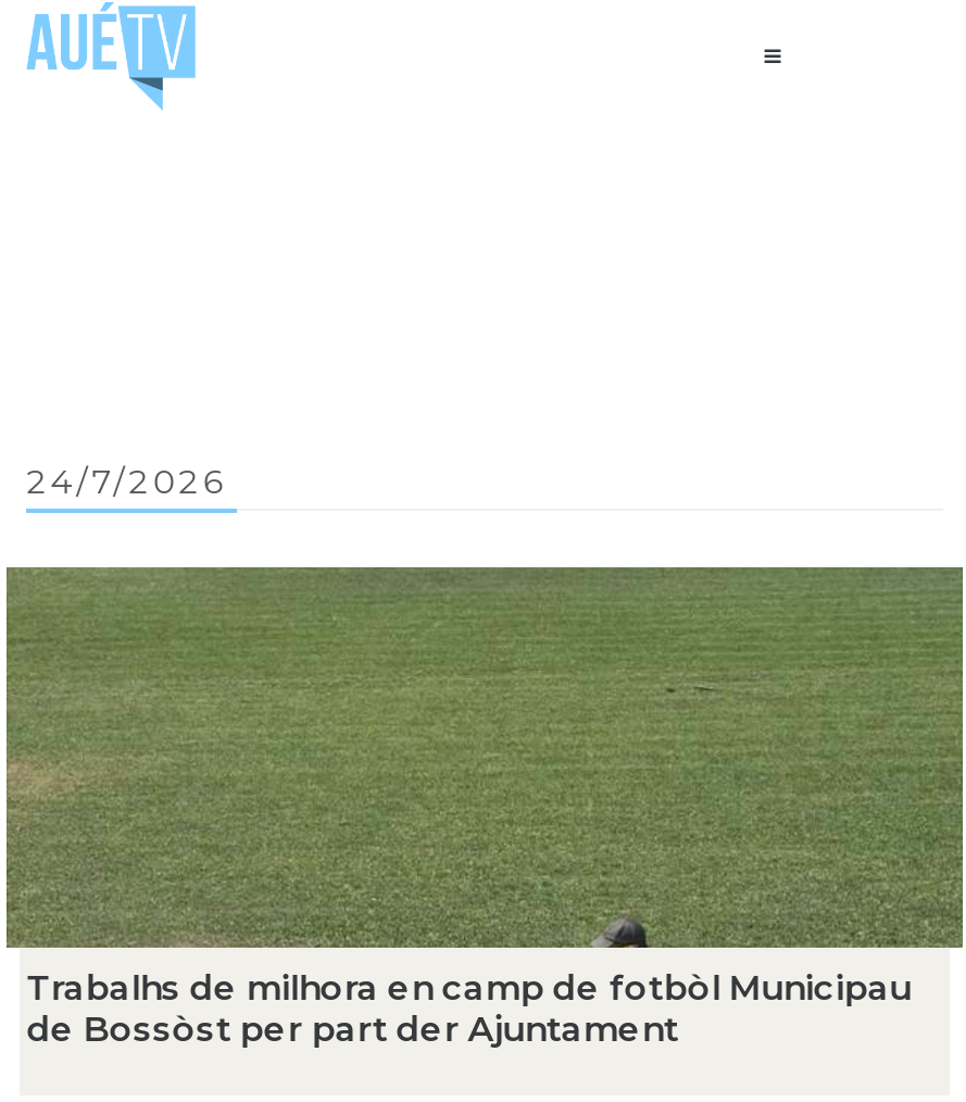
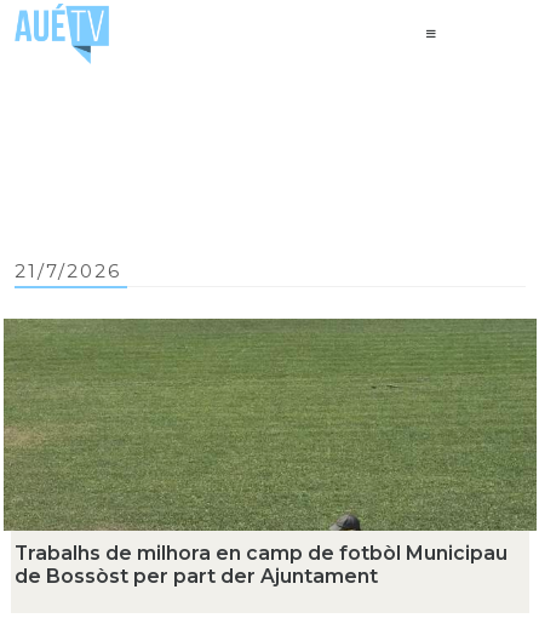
- 24/7/2026
+ 21/7/2026
